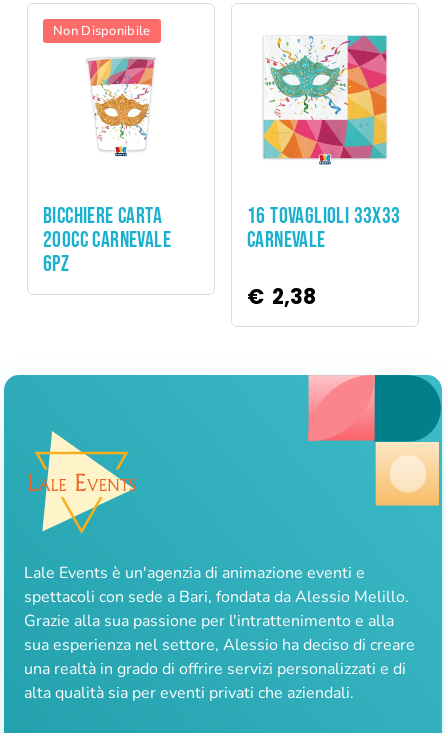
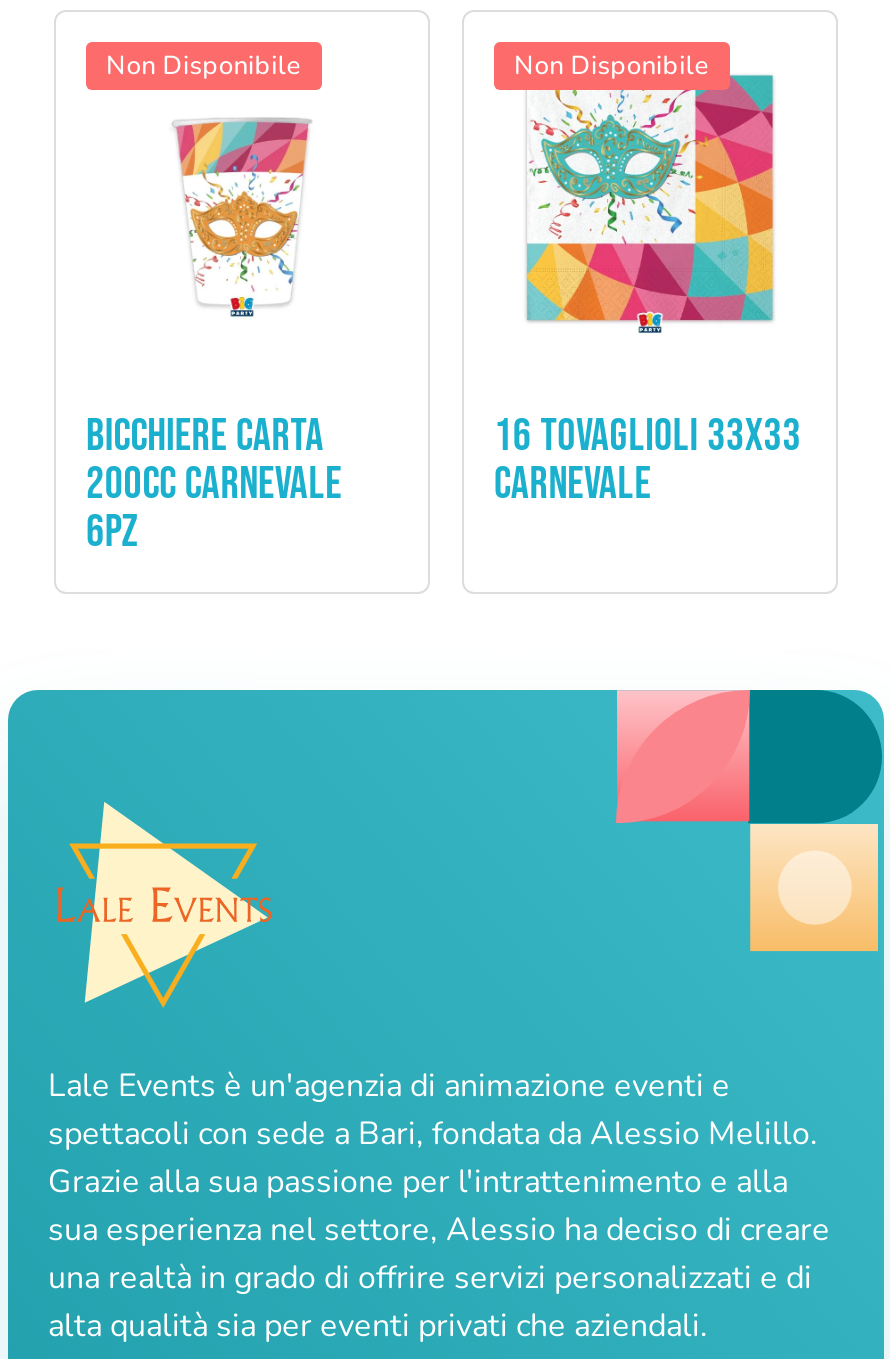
+ Non Disponibile

- € 2,38
